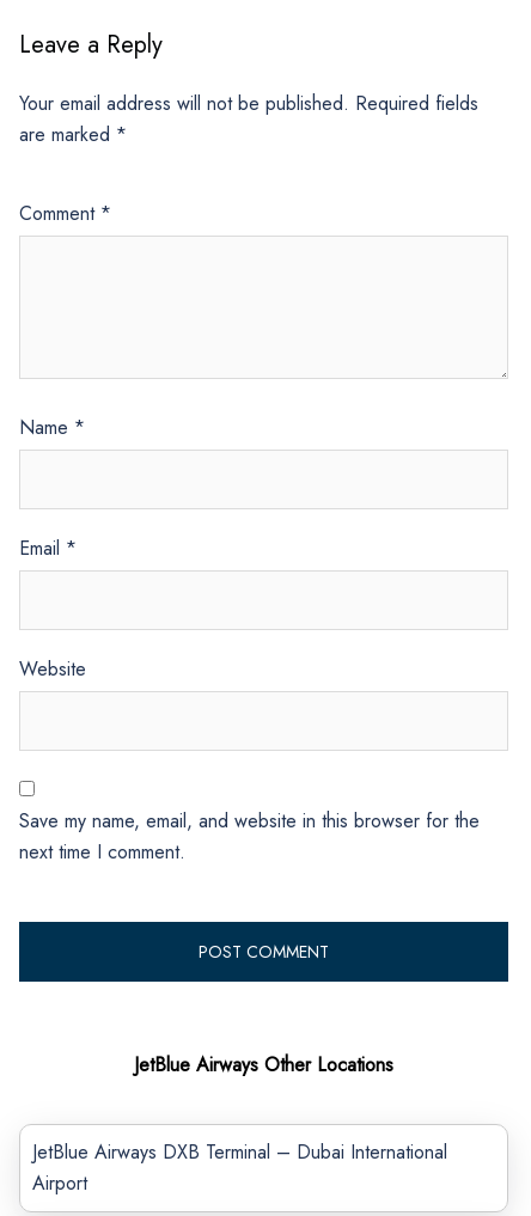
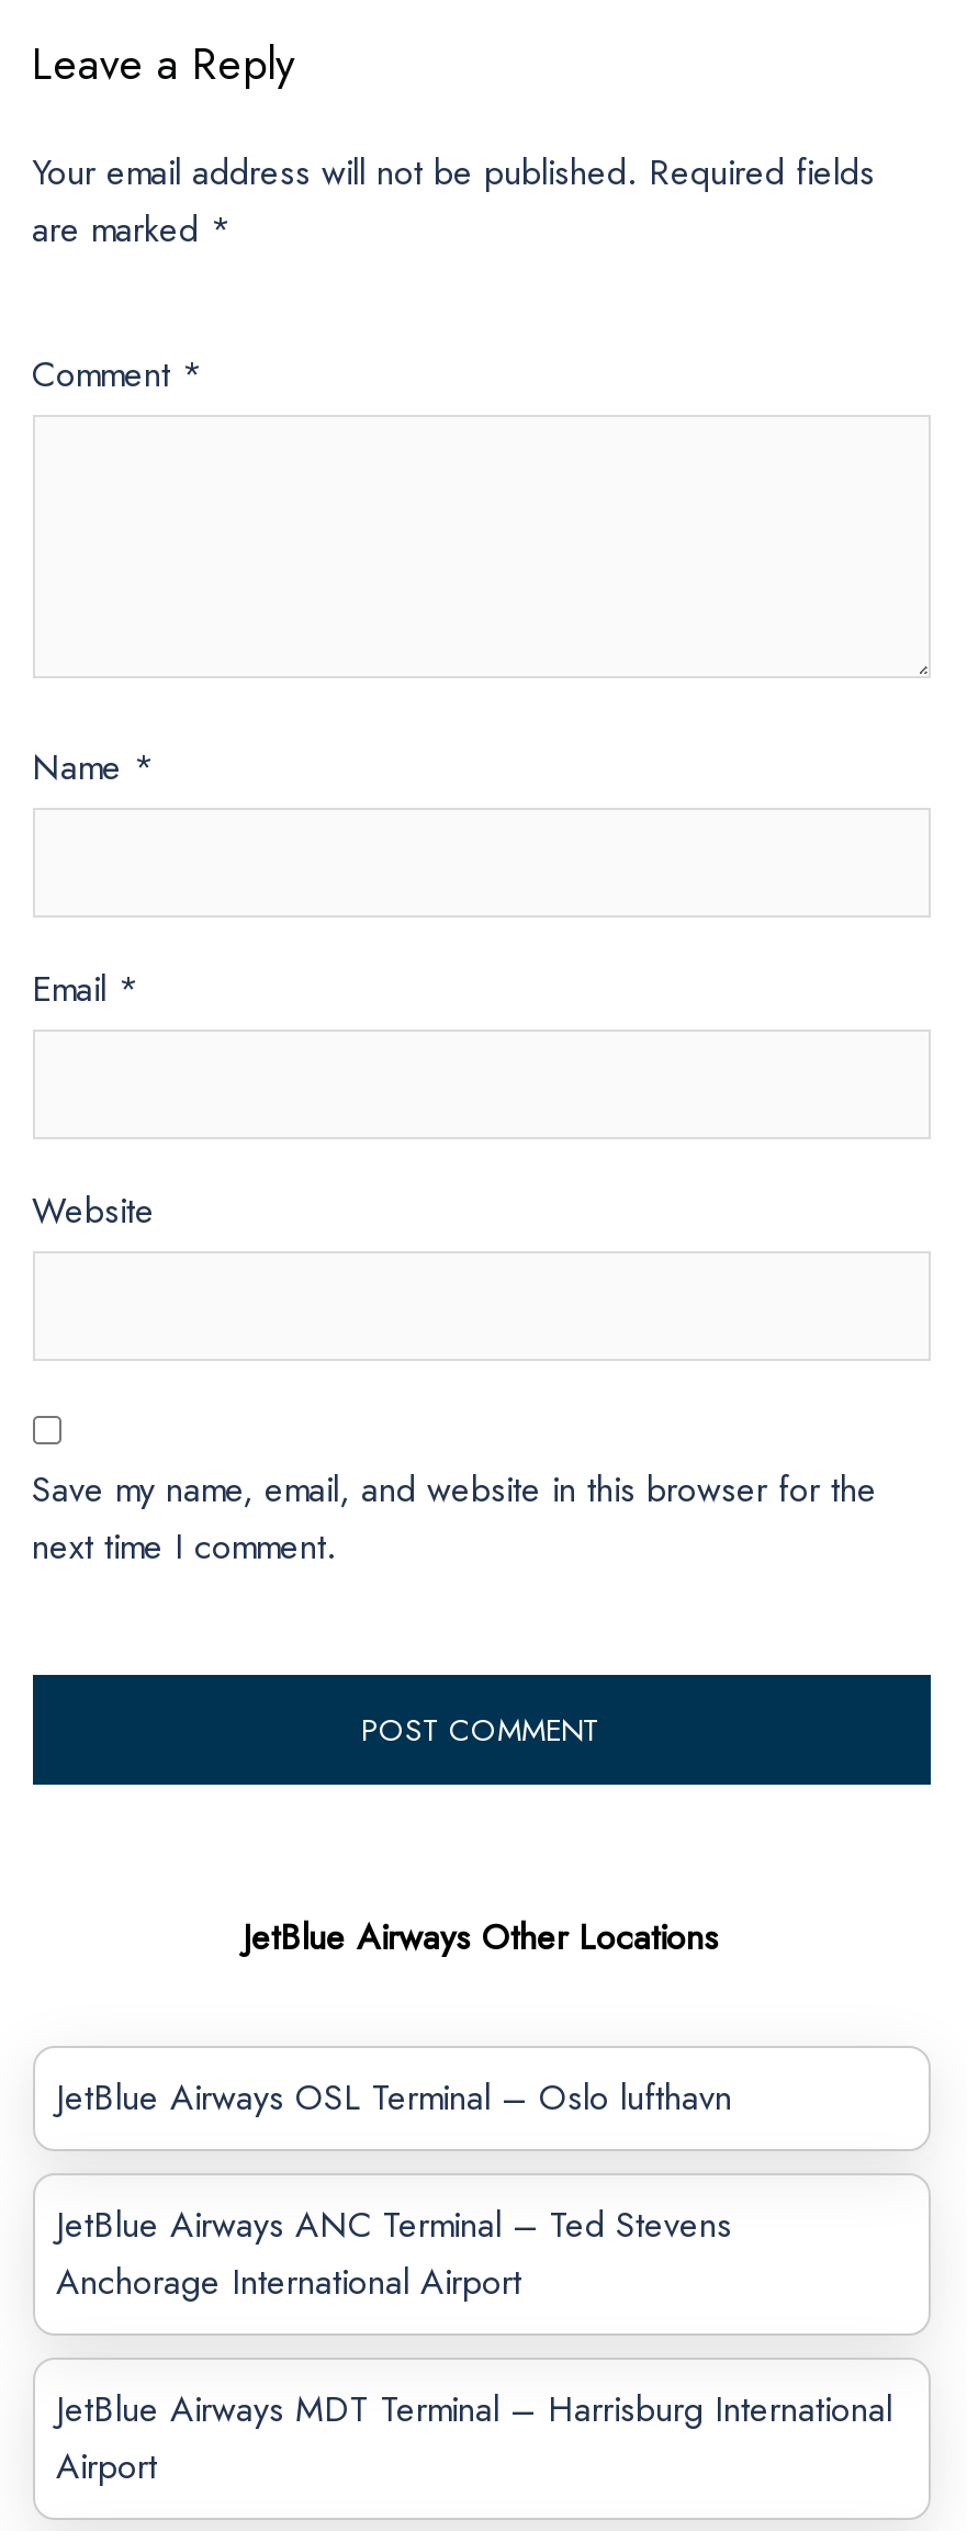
- JetBlue Airways DXB Terminal – Dubai International
+ JetBlue Airways OSL Terminal – Oslo lufthavn
+ JetBlue Airways ANC Terminal – Ted Stevens
+ Anchorage International Airport
+ JetBlue Airways MDT Terminal – Harrisburg International
